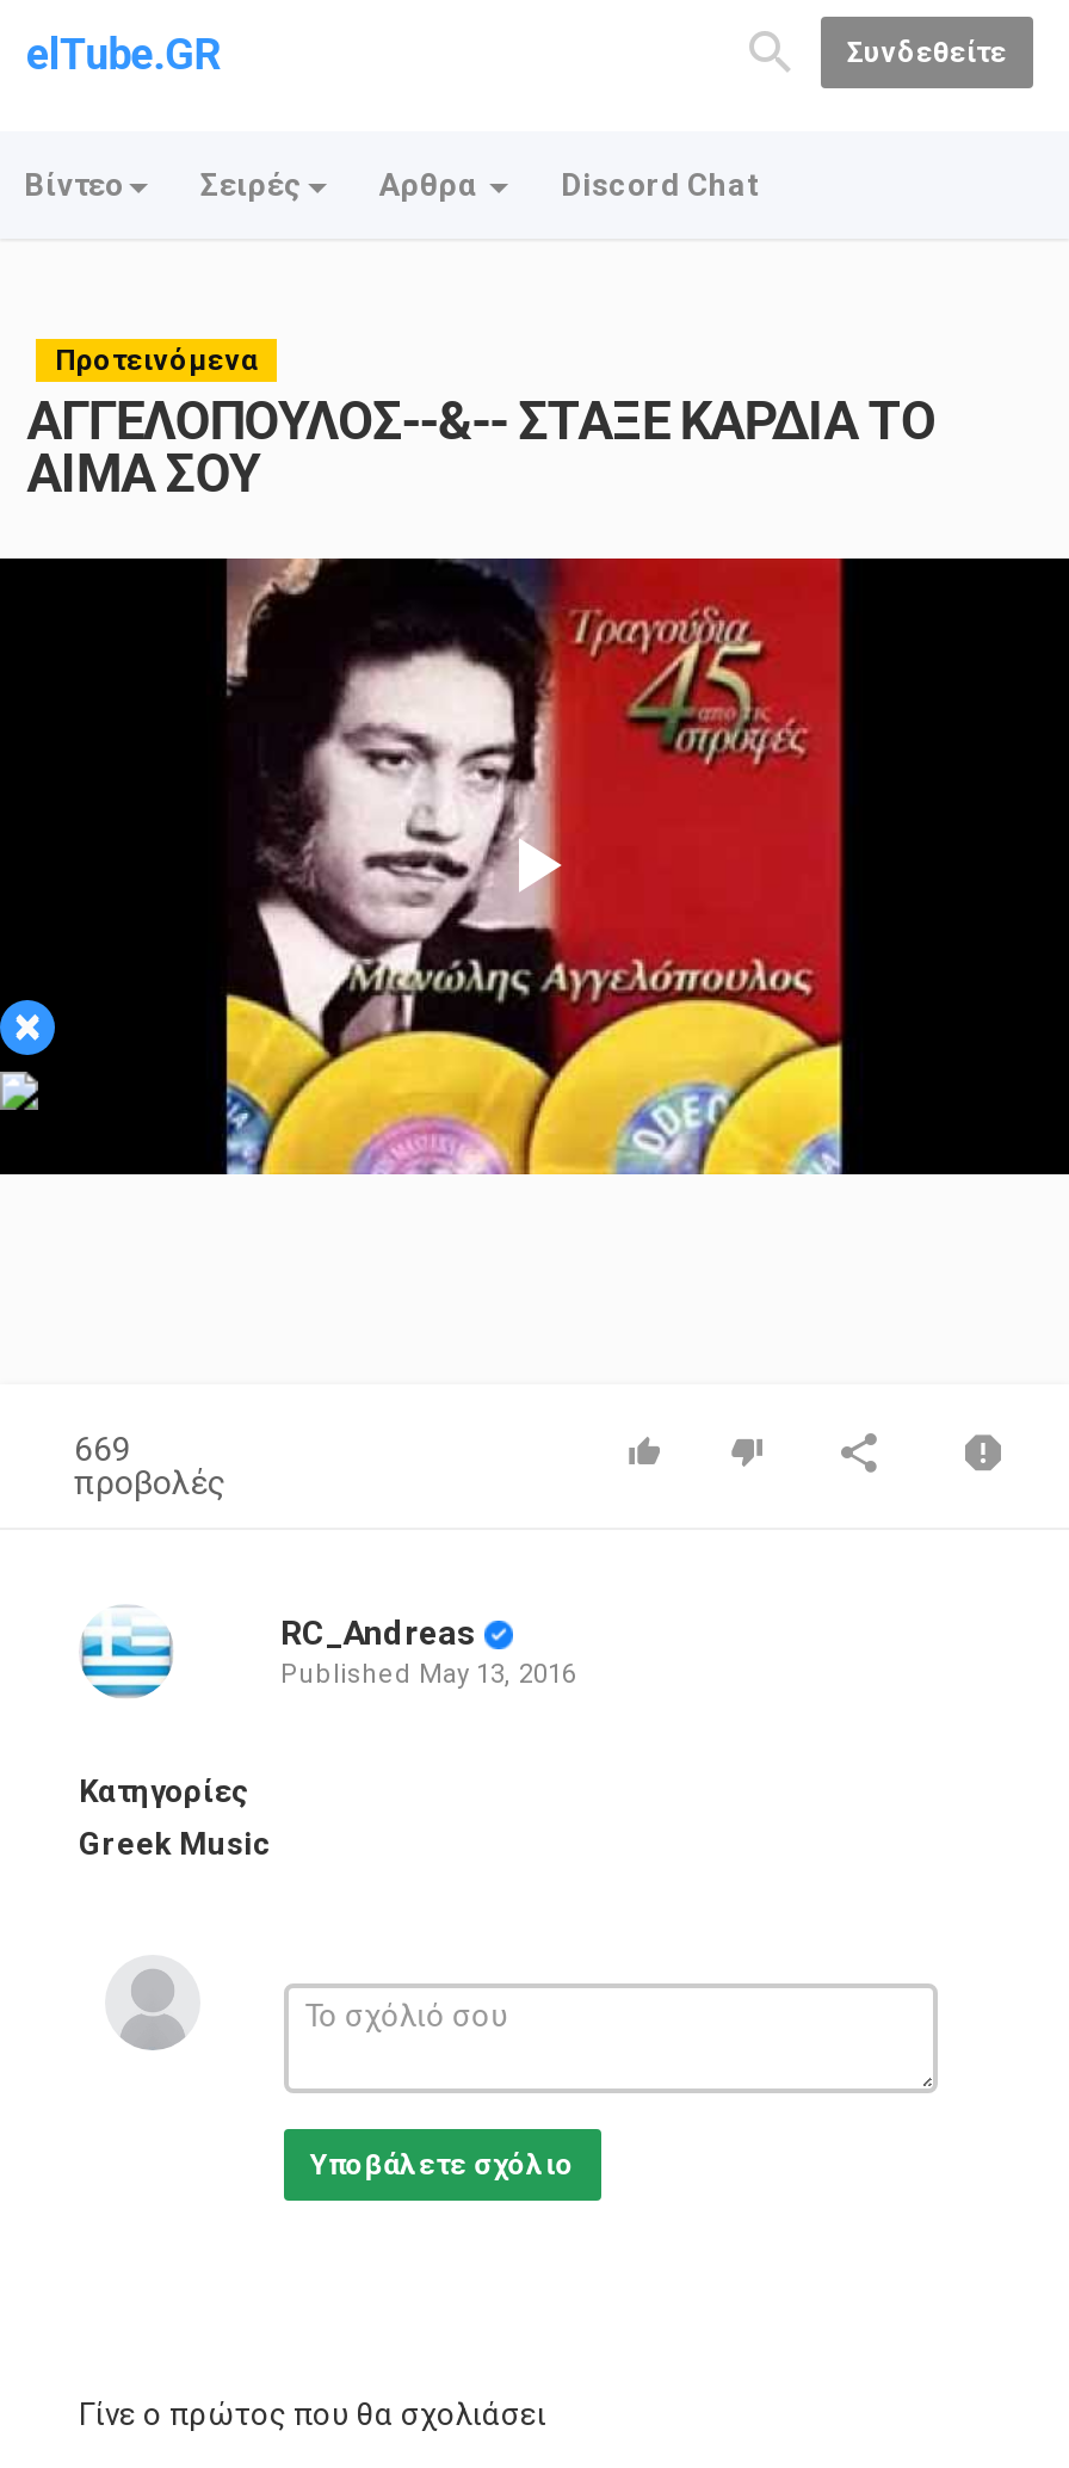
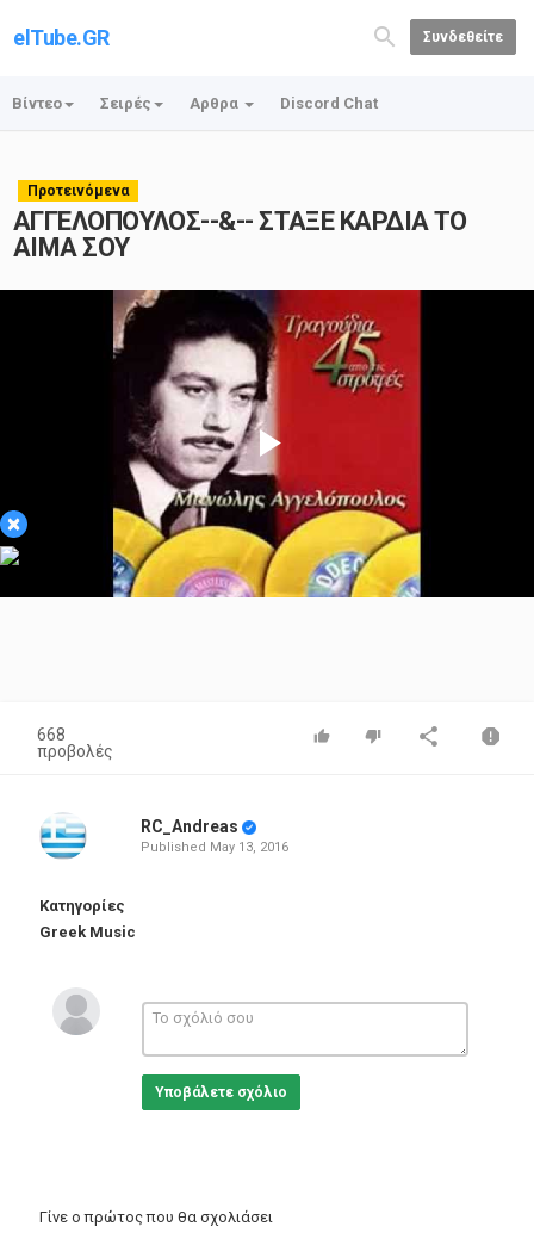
- 669
+ 668
